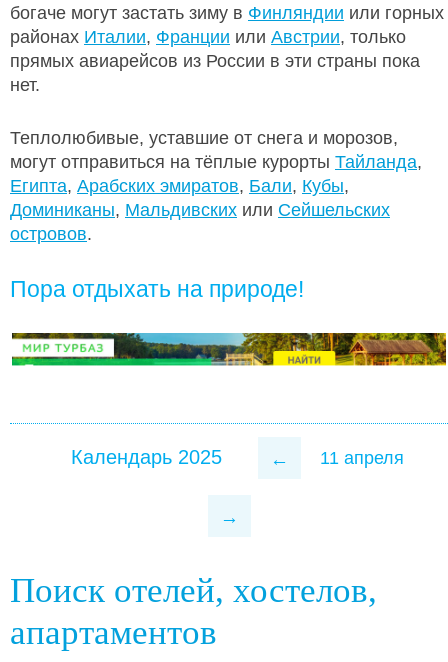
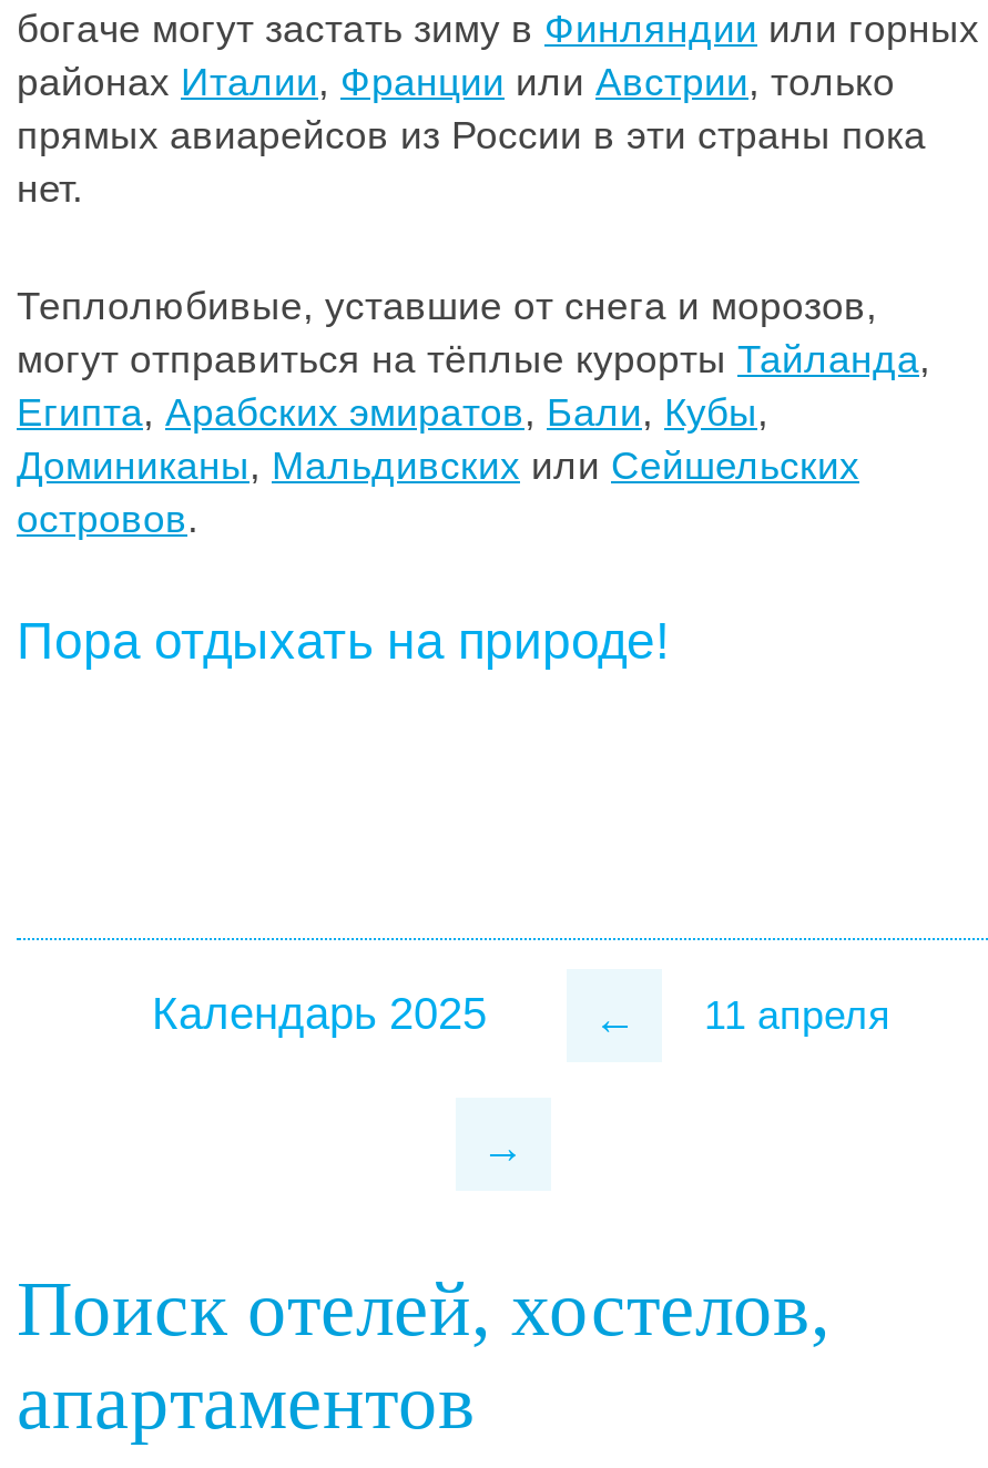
- [image]
